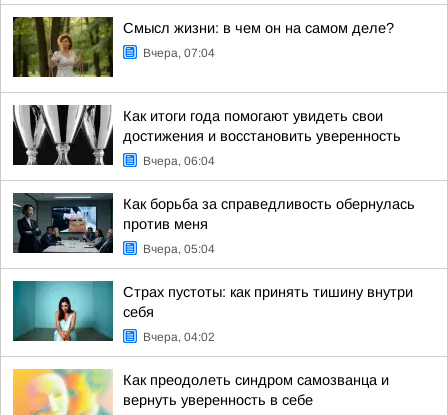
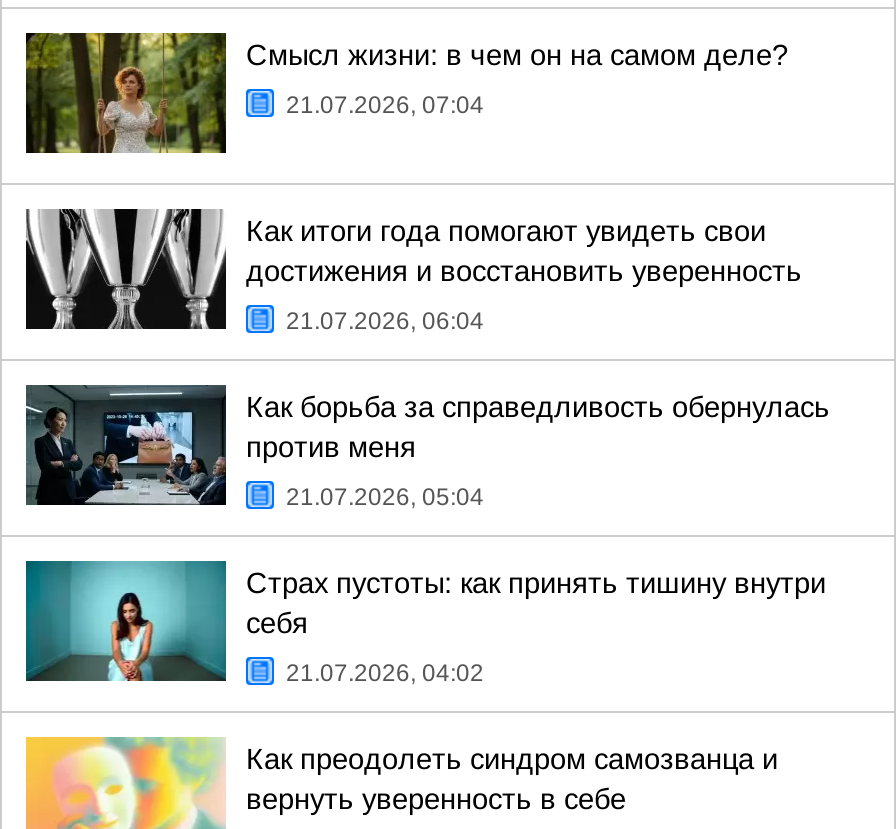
- Вчера, 07:04
+ 21.07.2026, 07:04

- Вчера, 06:04
+ 21.07.2026, 06:04

- Вчера, 05:04
+ 21.07.2026, 05:04

- Вчера, 04:02
+ 21.07.2026, 04:02
